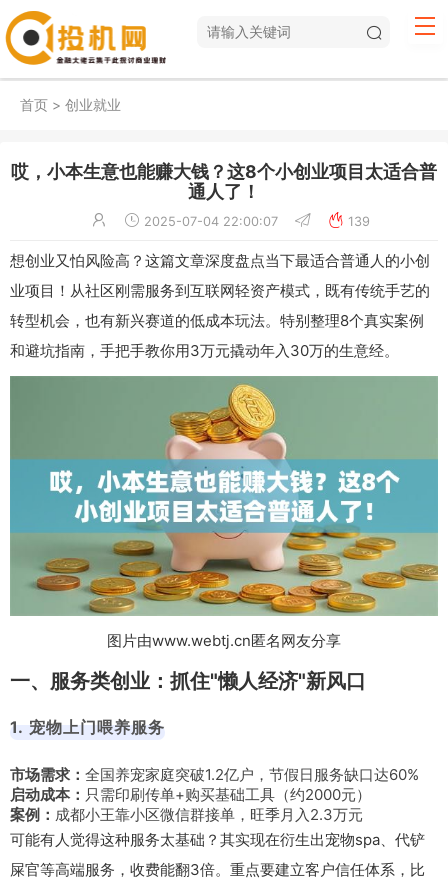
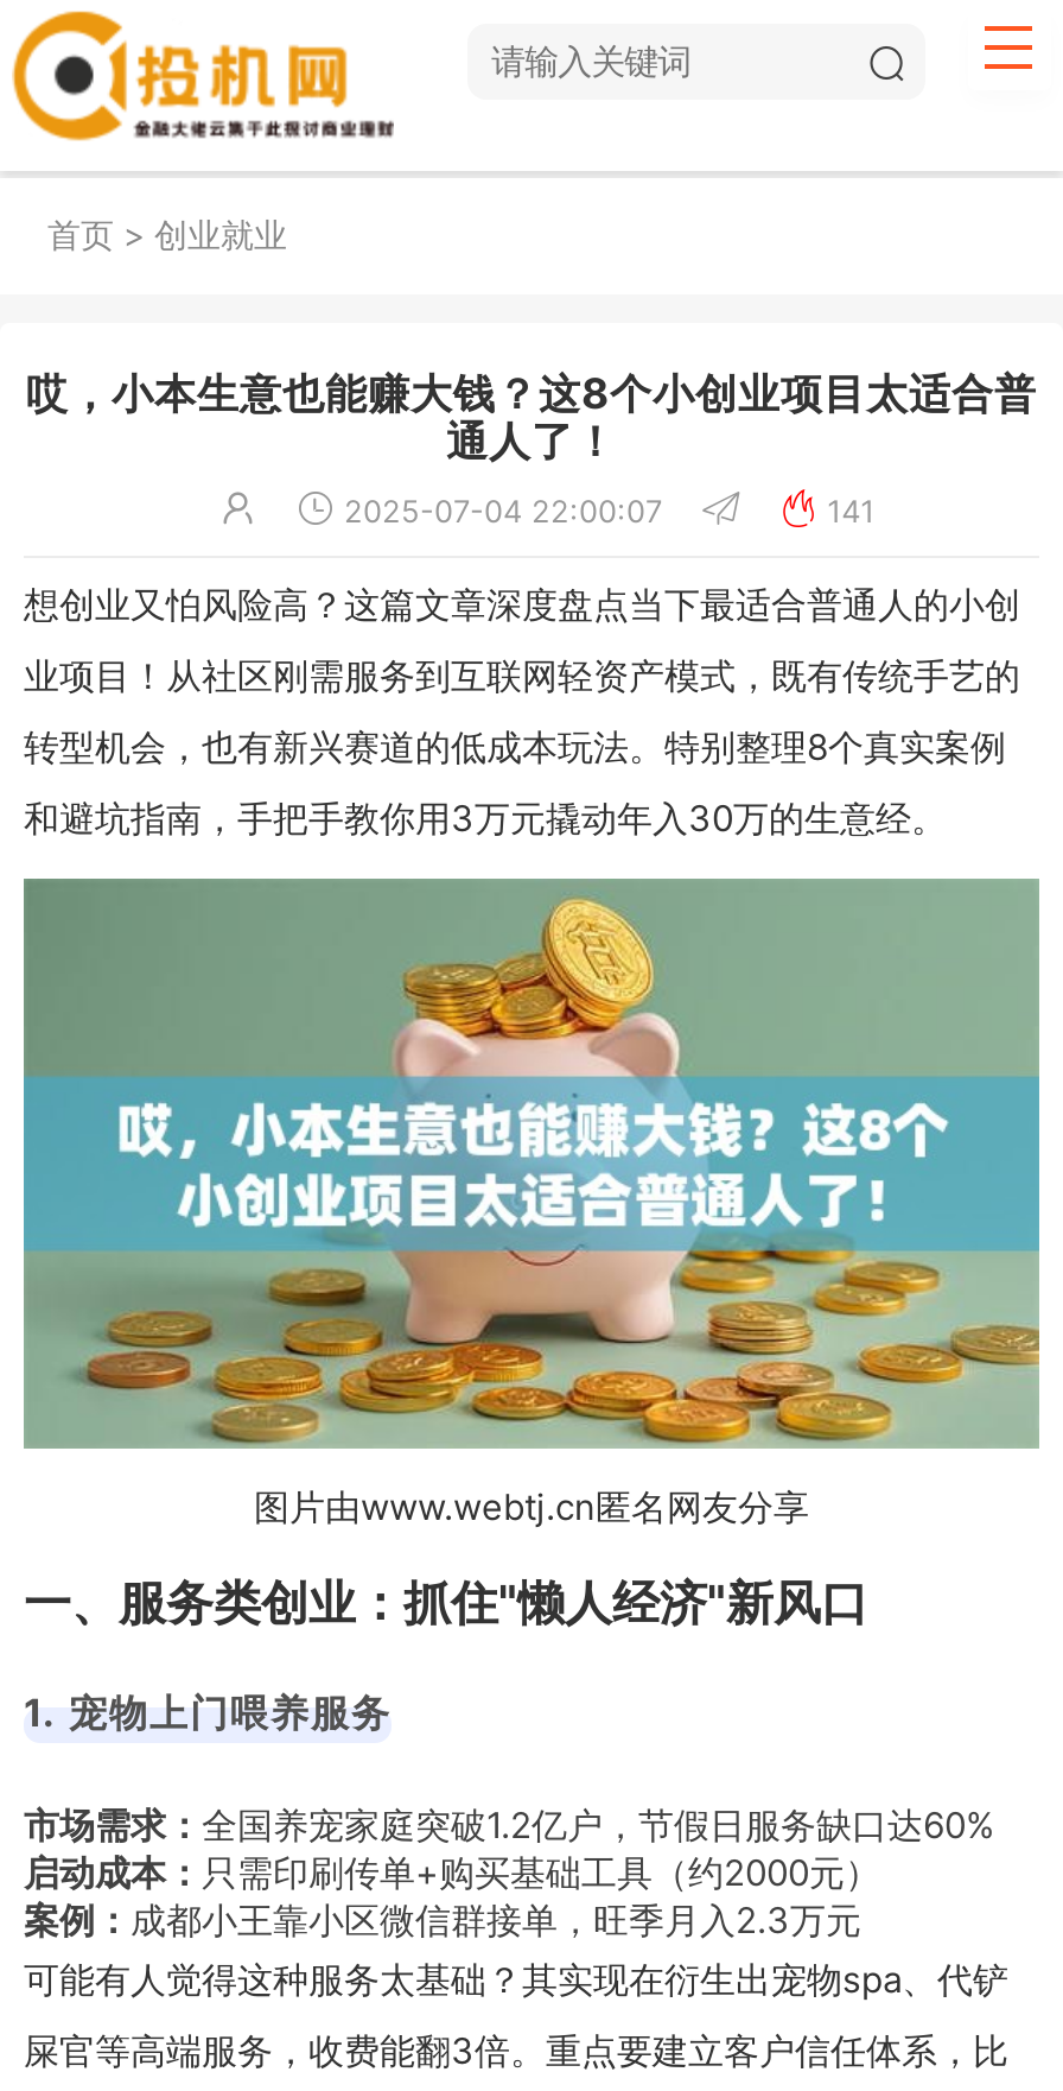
- 139
+ 141
